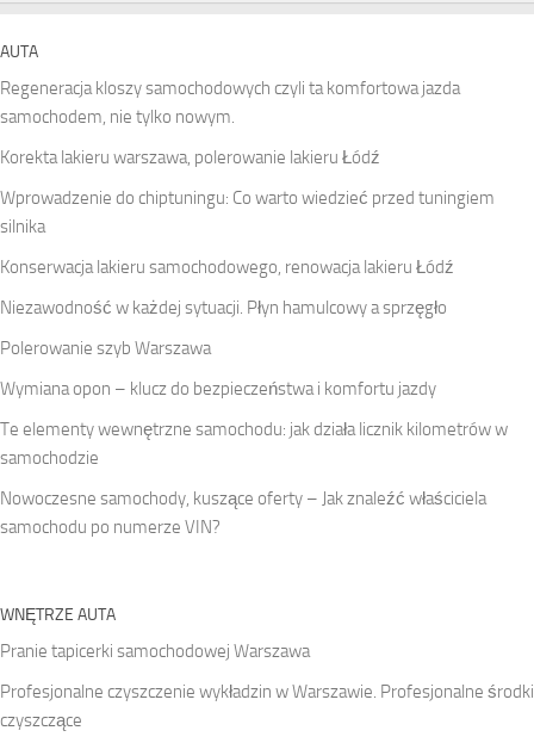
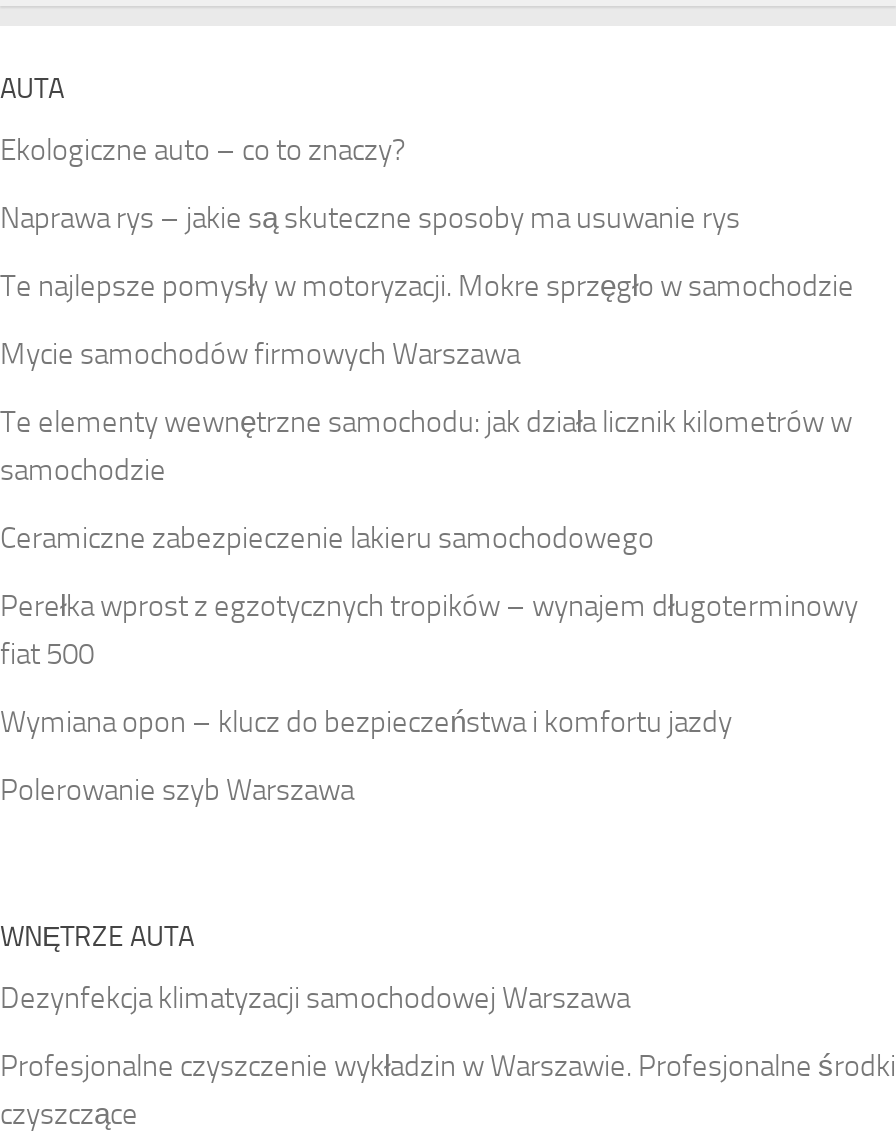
- Regeneracja kloszy samochodowych czyli ta komfortowa jazda
- samochodem, nie tylko nowym.
- Korekta lakieru warszawa, polerowanie lakieru Łódź
- Wprowadzenie do chiptuningu: Co warto wiedzieć przed tuningiem
- silnika
- Konserwacja lakieru samochodowego, renowacja lakieru Łódź
- Niezawodność w każdej sytuacji. Płyn hamulcowy a sprzęgło
+ Ekologiczne auto – co to znaczy?
+ Naprawa rys – jakie są skuteczne sposoby ma usuwanie rys
+ Te najlepsze pomysły w motoryzacji. Mokre sprzęgło w samochodzie
+ Mycie samochodów firmowych Warszawa

moved down: Polerowanie szyb Warszawa | Wymiana opon – klucz do bezpieczeństwa i komfortu jazdy

moved up: Te elementy wewnętrzne samochodu: jak działa licznik kilometrów w | samochodzie

- Nowoczesne samochody, kuszące oferty – Jak znaleźć właściciela
- samochodu po numerze VIN?
+ Ceramiczne zabezpieczenie lakieru samochodowego
+ Perełka wprost z egzotycznych tropików – wynajem długoterminowy
+ fiat 500

- Pranie tapicerki samochodowej Warszawa
+ Dezynfekcja klimatyzacji samochodowej Warszawa
